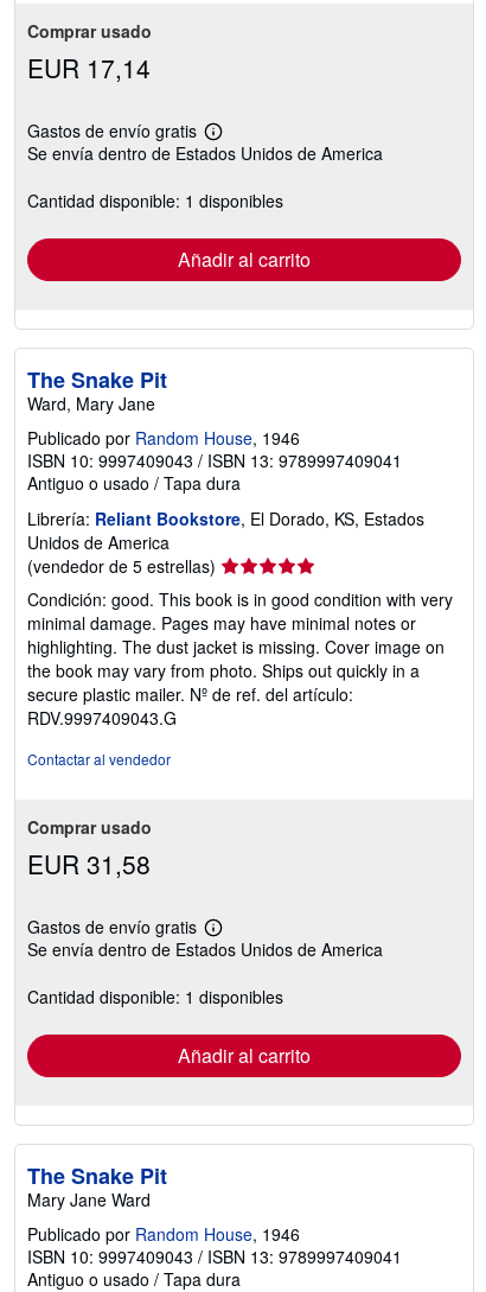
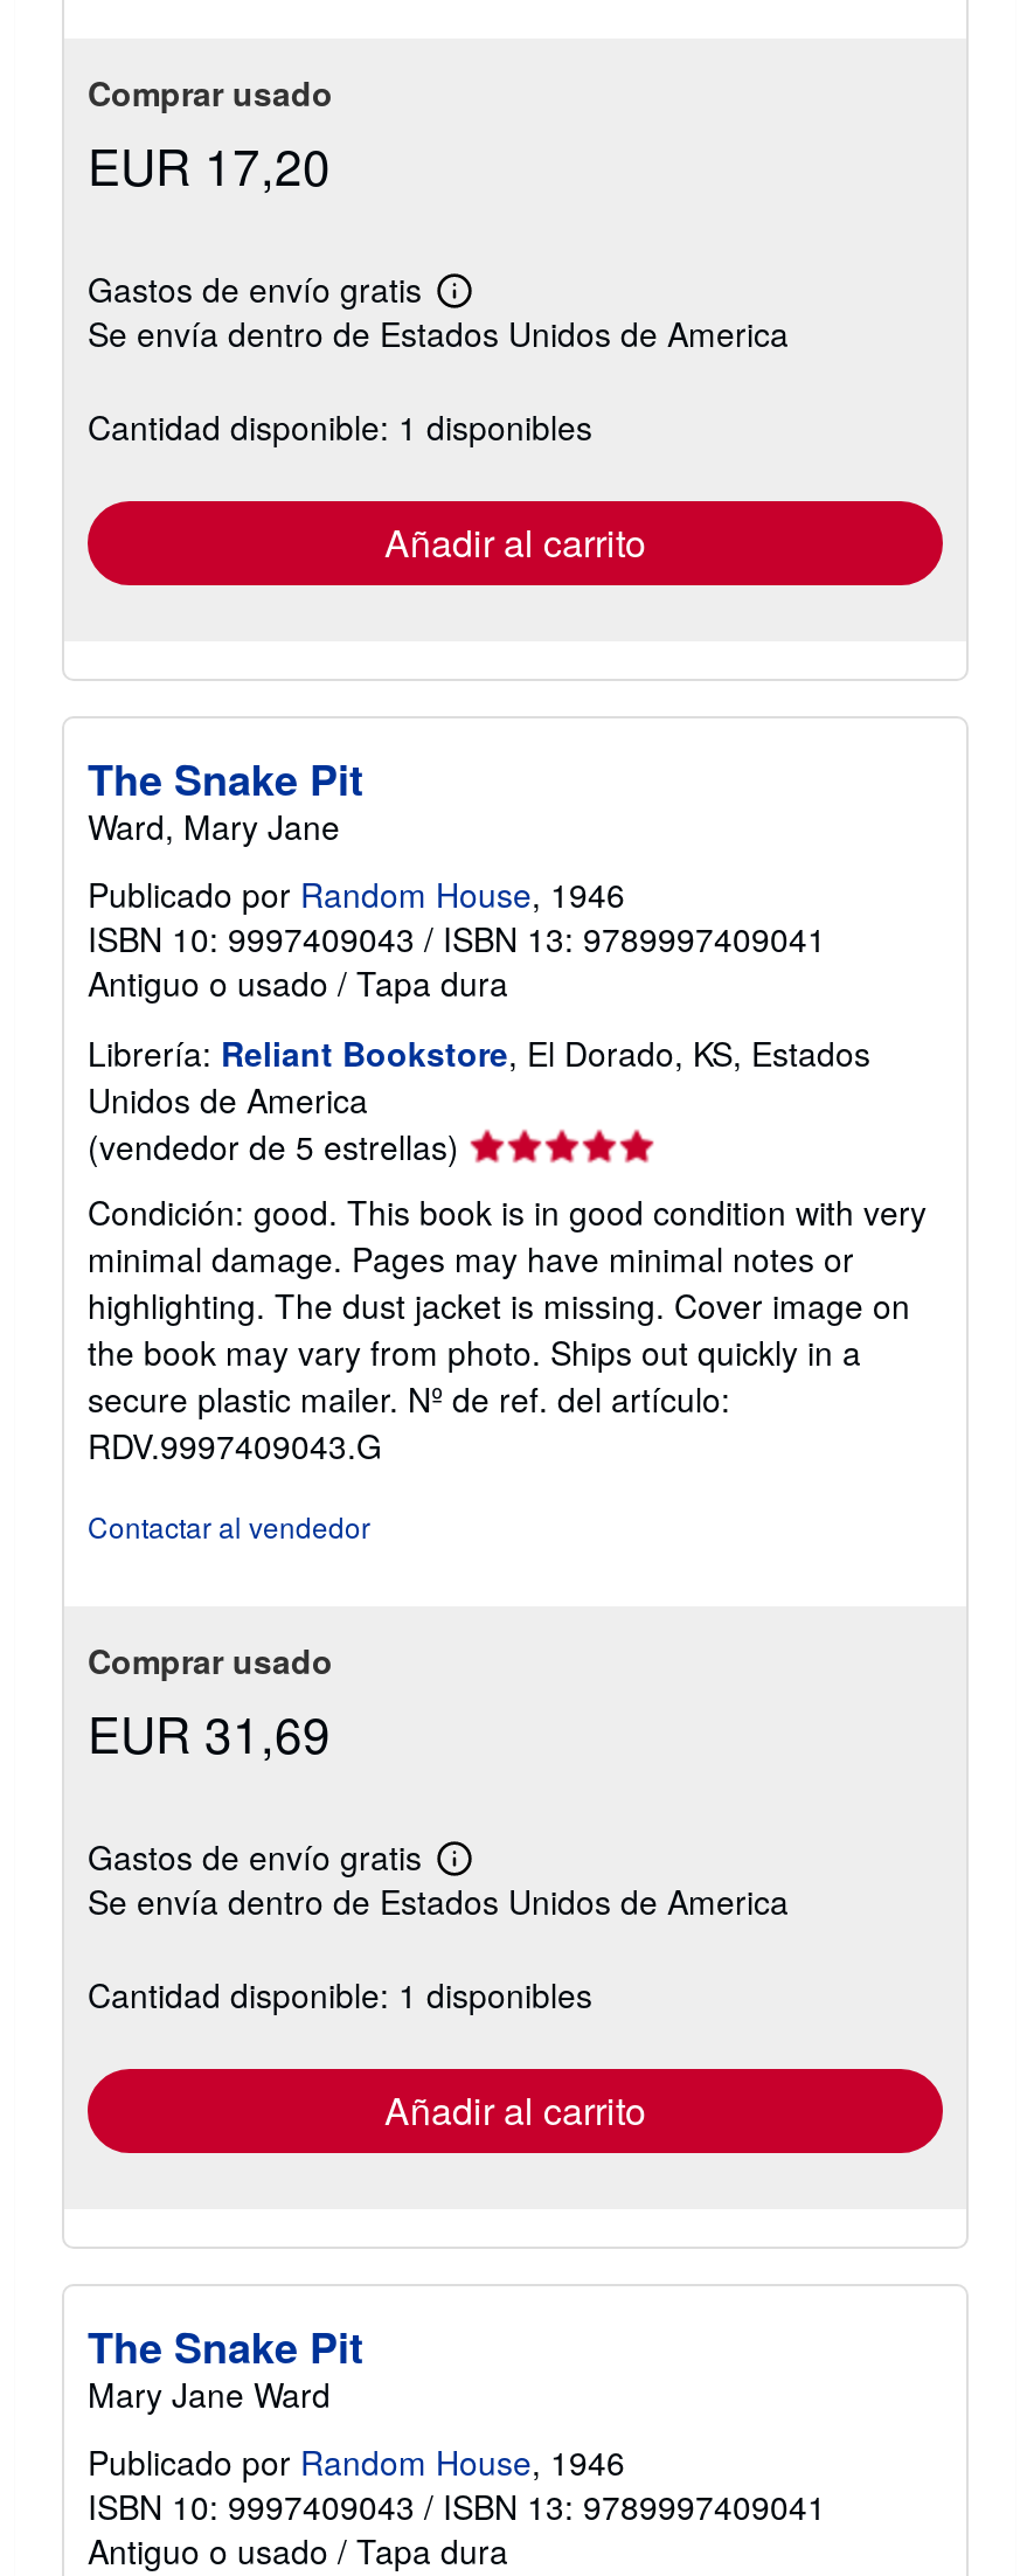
- EUR 17,14
+ EUR 17,20

- EUR 31,58
+ EUR 31,69
